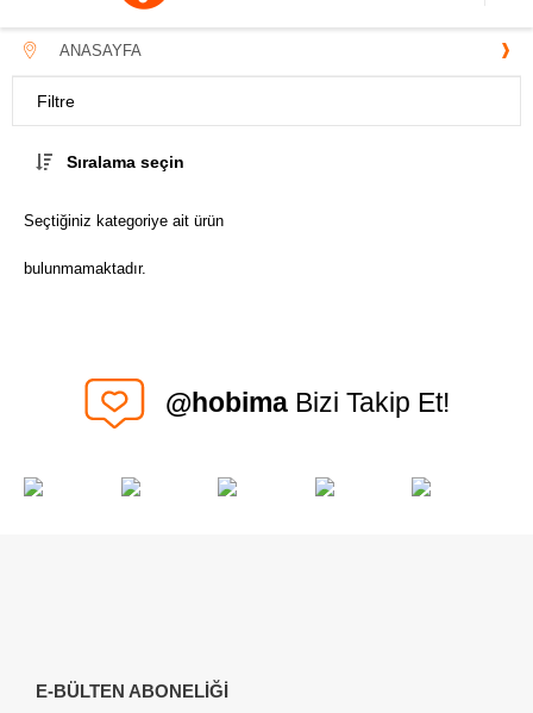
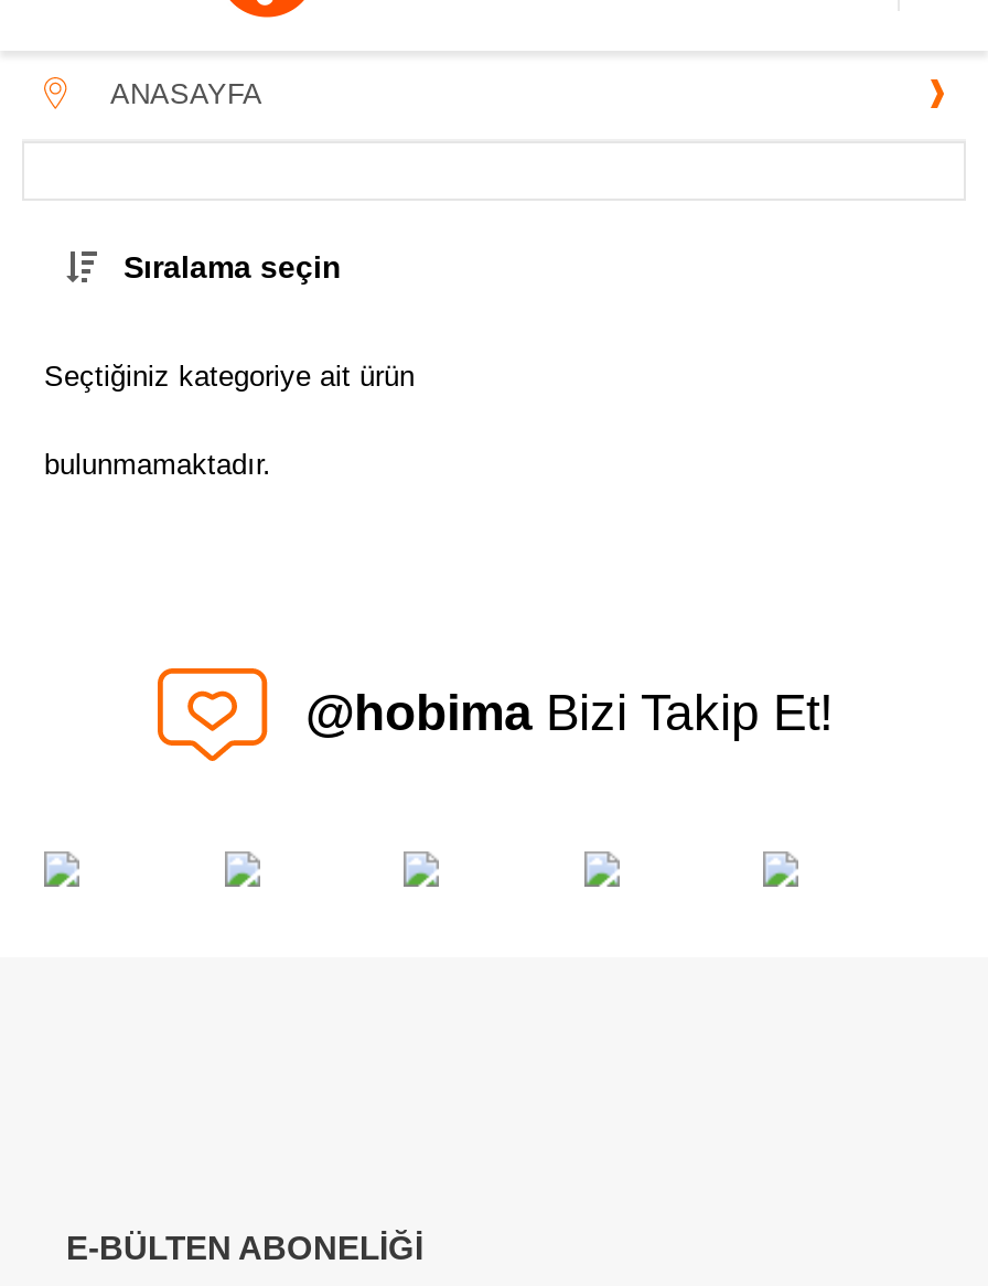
- Filtre
